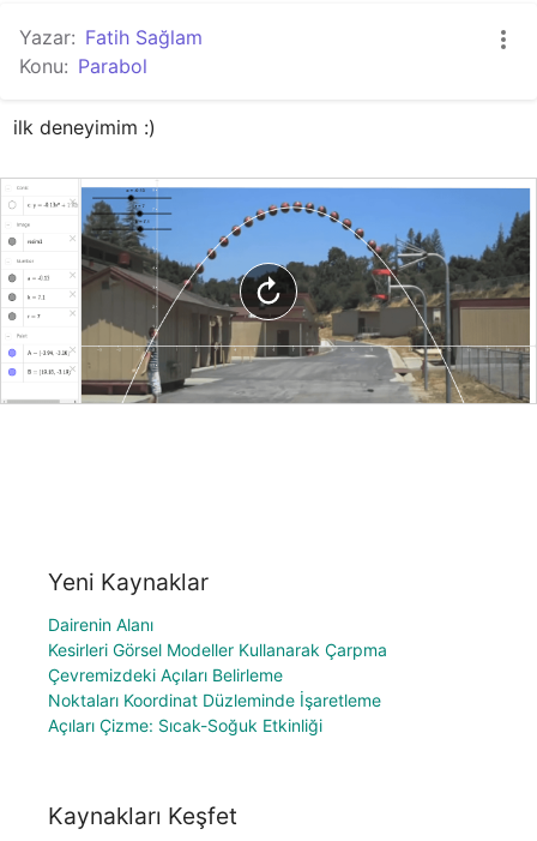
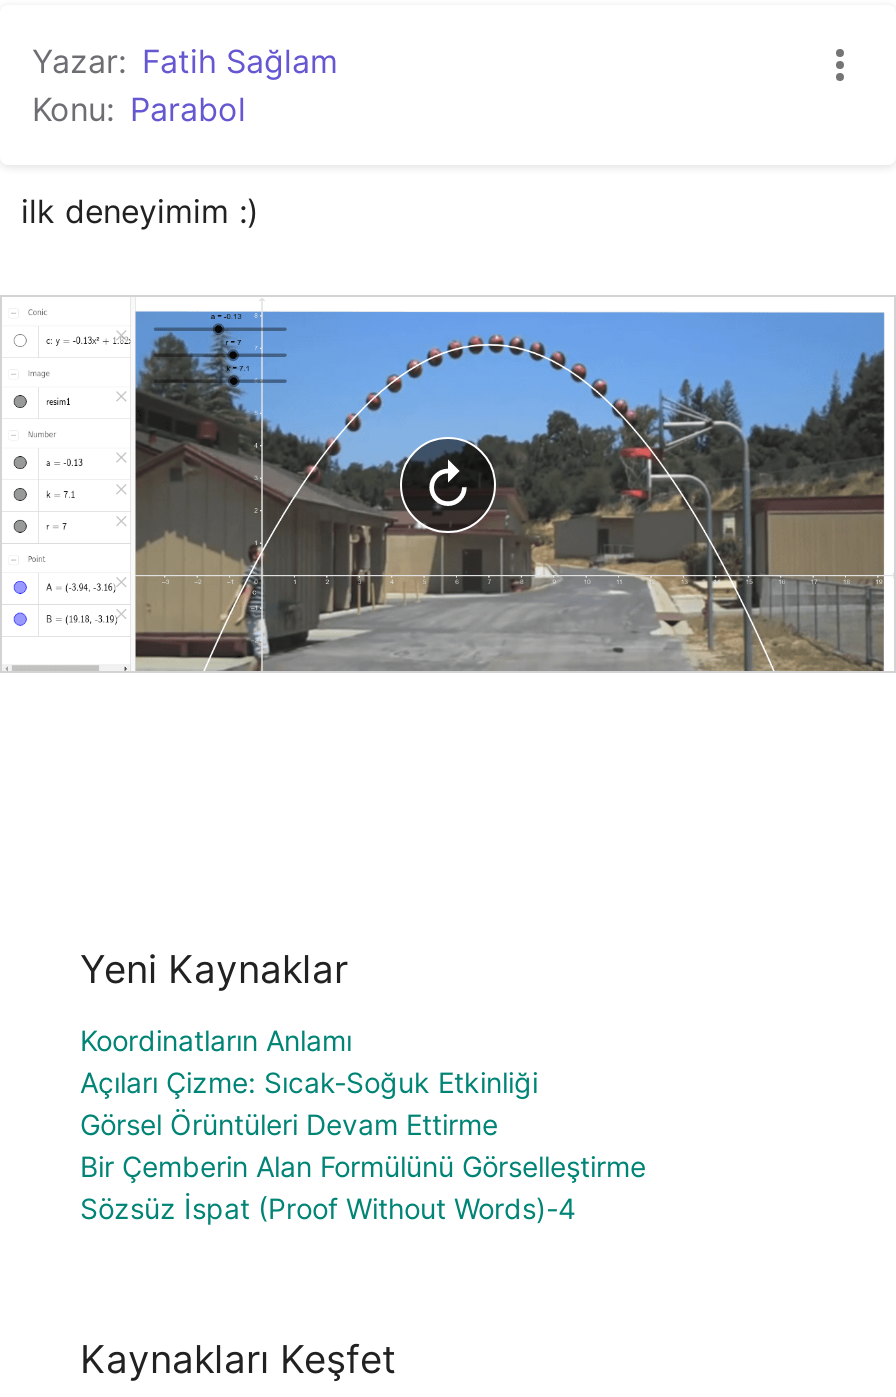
- Dairenin Alanı
- Kesirleri Görsel Modeller Kullanarak Çarpma
- Çevremizdeki Açıları Belirleme
- Noktaları Koordinat Düzleminde İşaretleme
+ Koordinatların Anlamı

moved up: Açıları Çizme: Sıcak-Soğuk Etkinliği

+ Görsel Örüntüleri Devam Ettirme
+ Bir Çemberin Alan Formülünü Görselleştirme
+ Sözsüz İspat (Proof Without Words)-4
